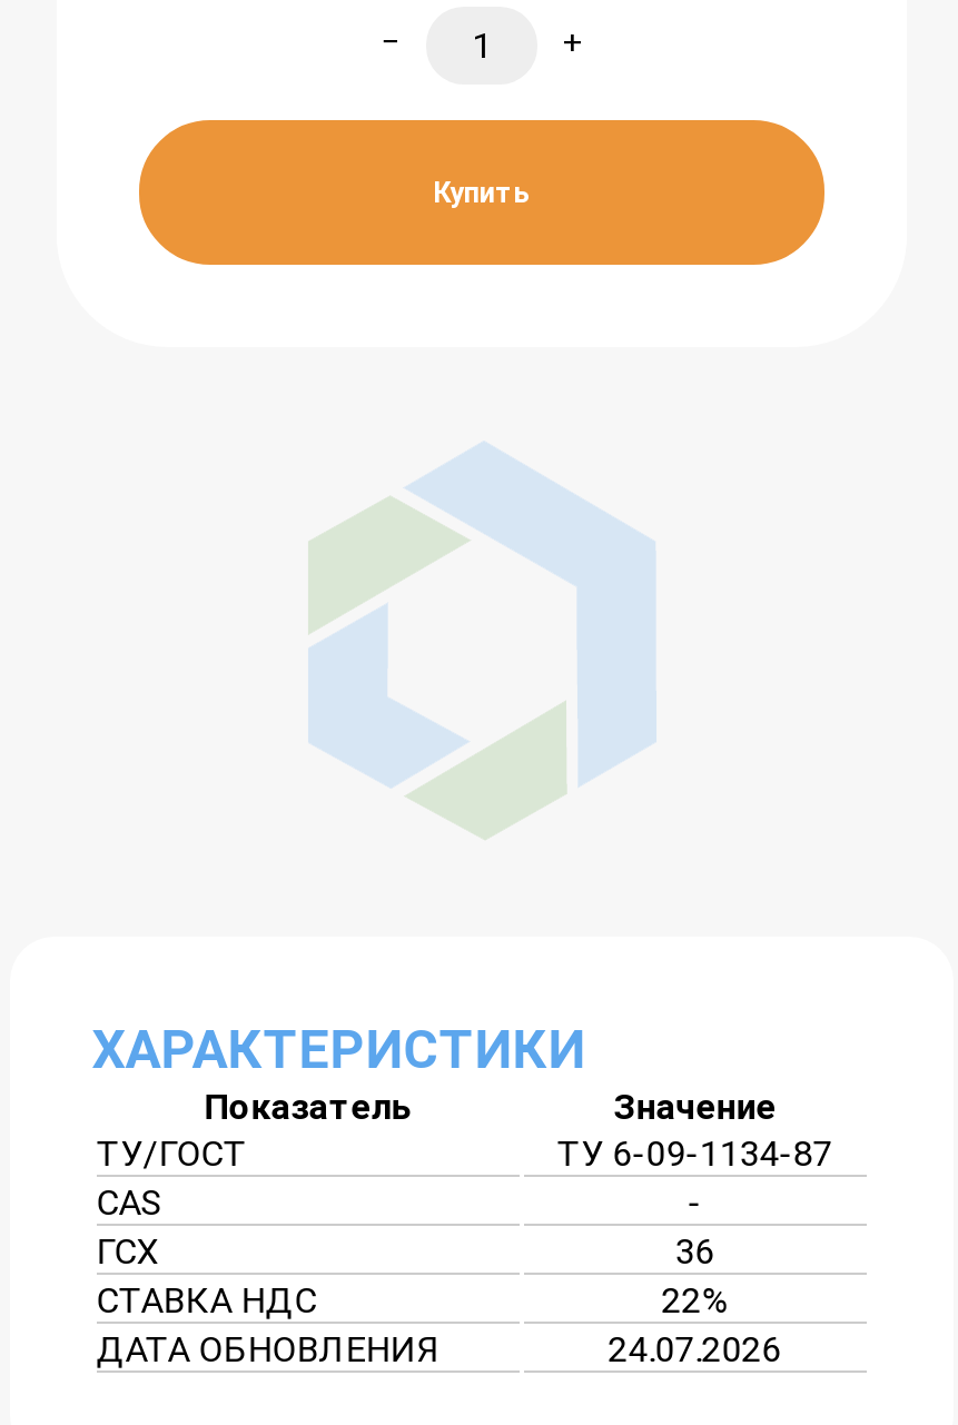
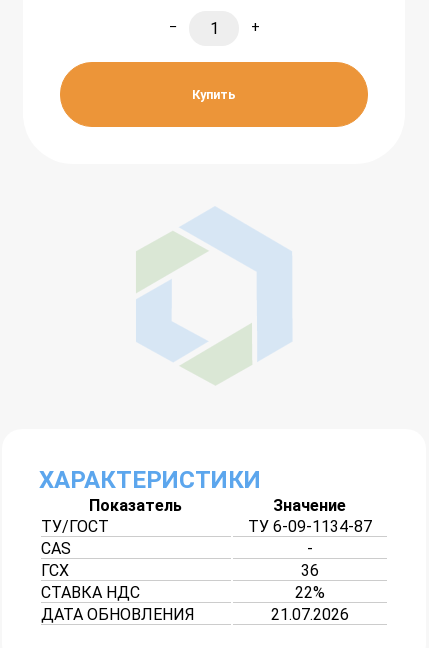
- 24.07.2026
+ 21.07.2026
